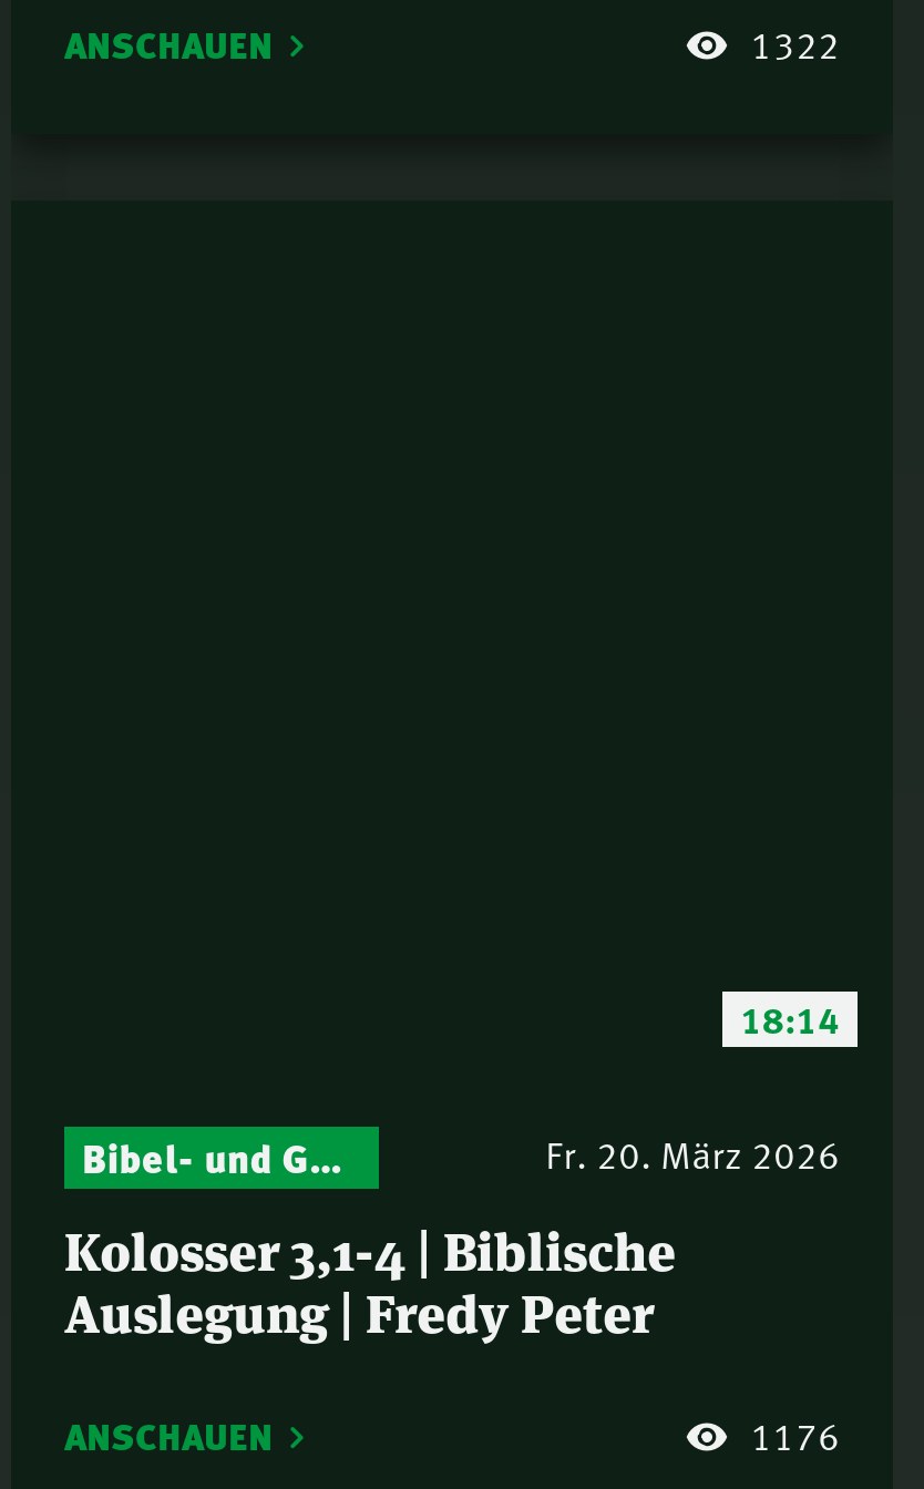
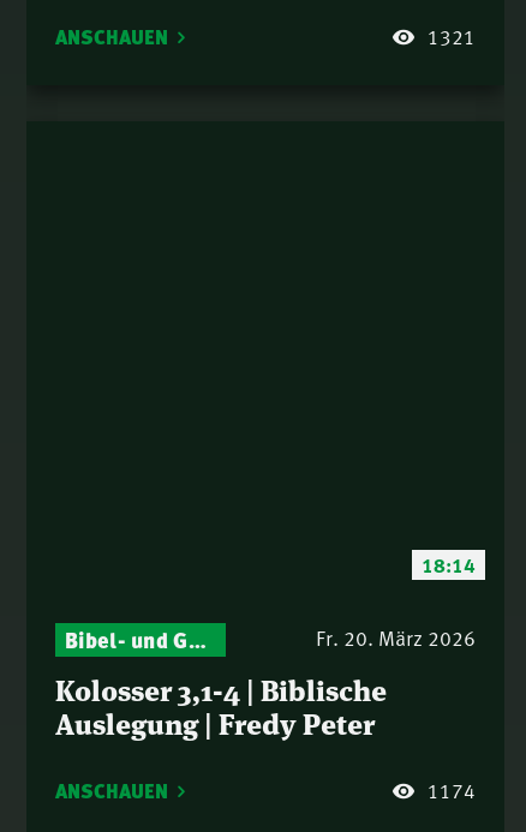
- 1322
+ 1321

- 1176
+ 1174
